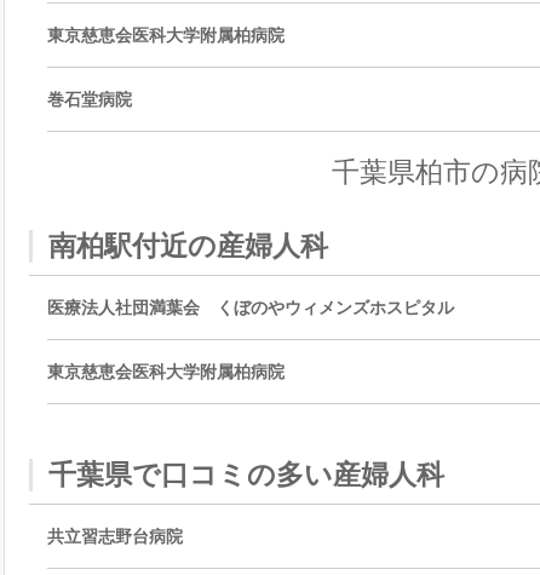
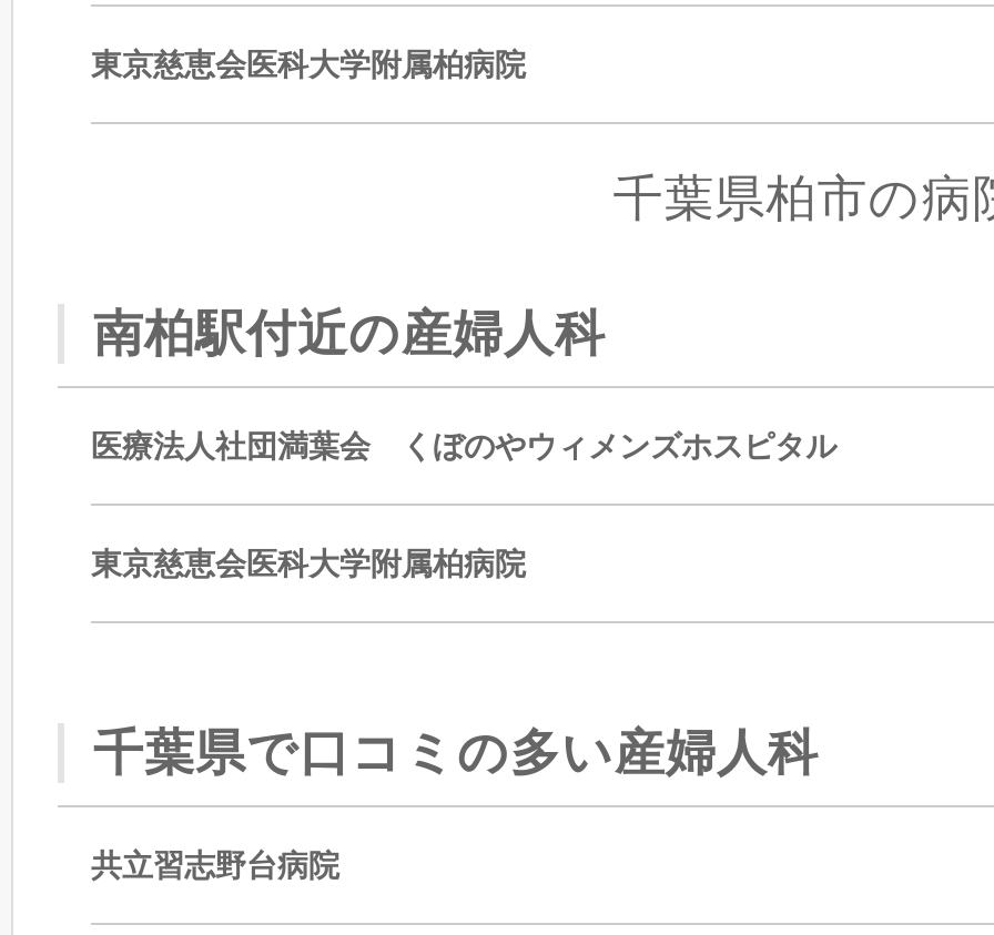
- 巻石堂病院
